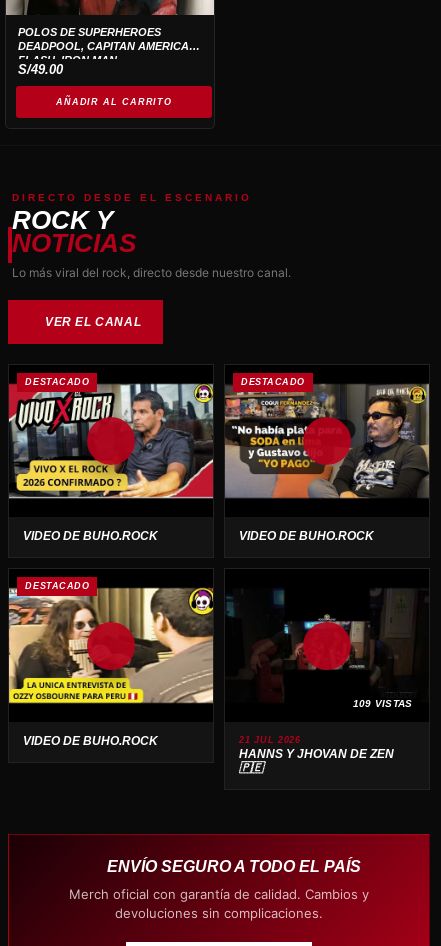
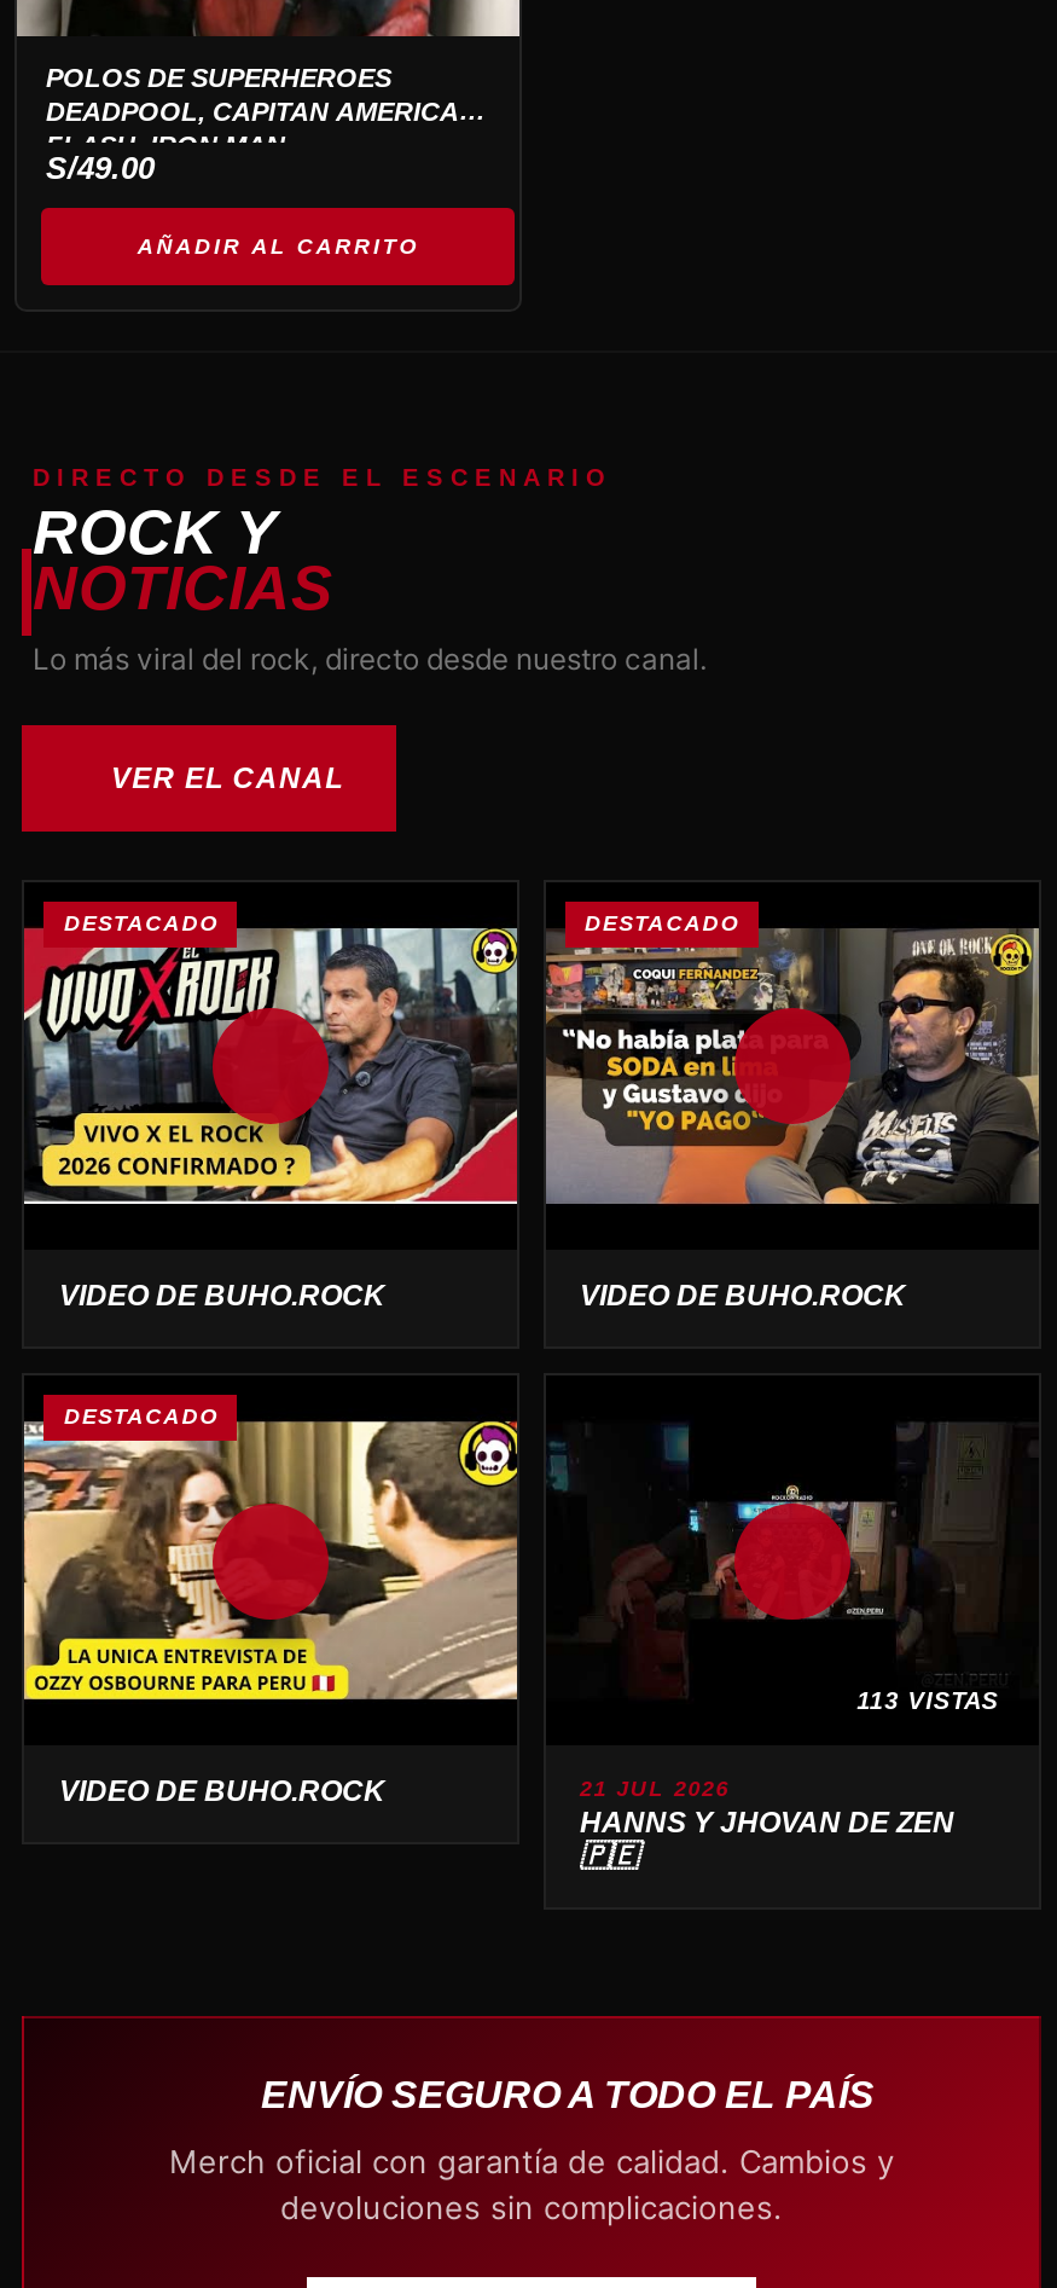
- 109 VISTAS
+ 113 VISTAS
